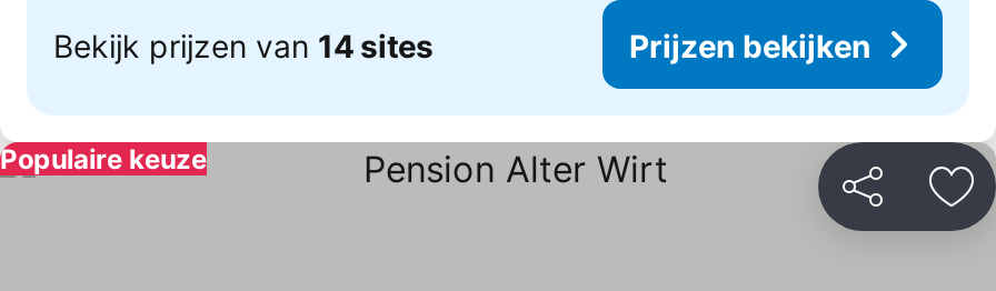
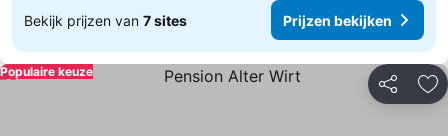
- Bekijk prijzen van 14 sites
+ Bekijk prijzen van 7 sites
